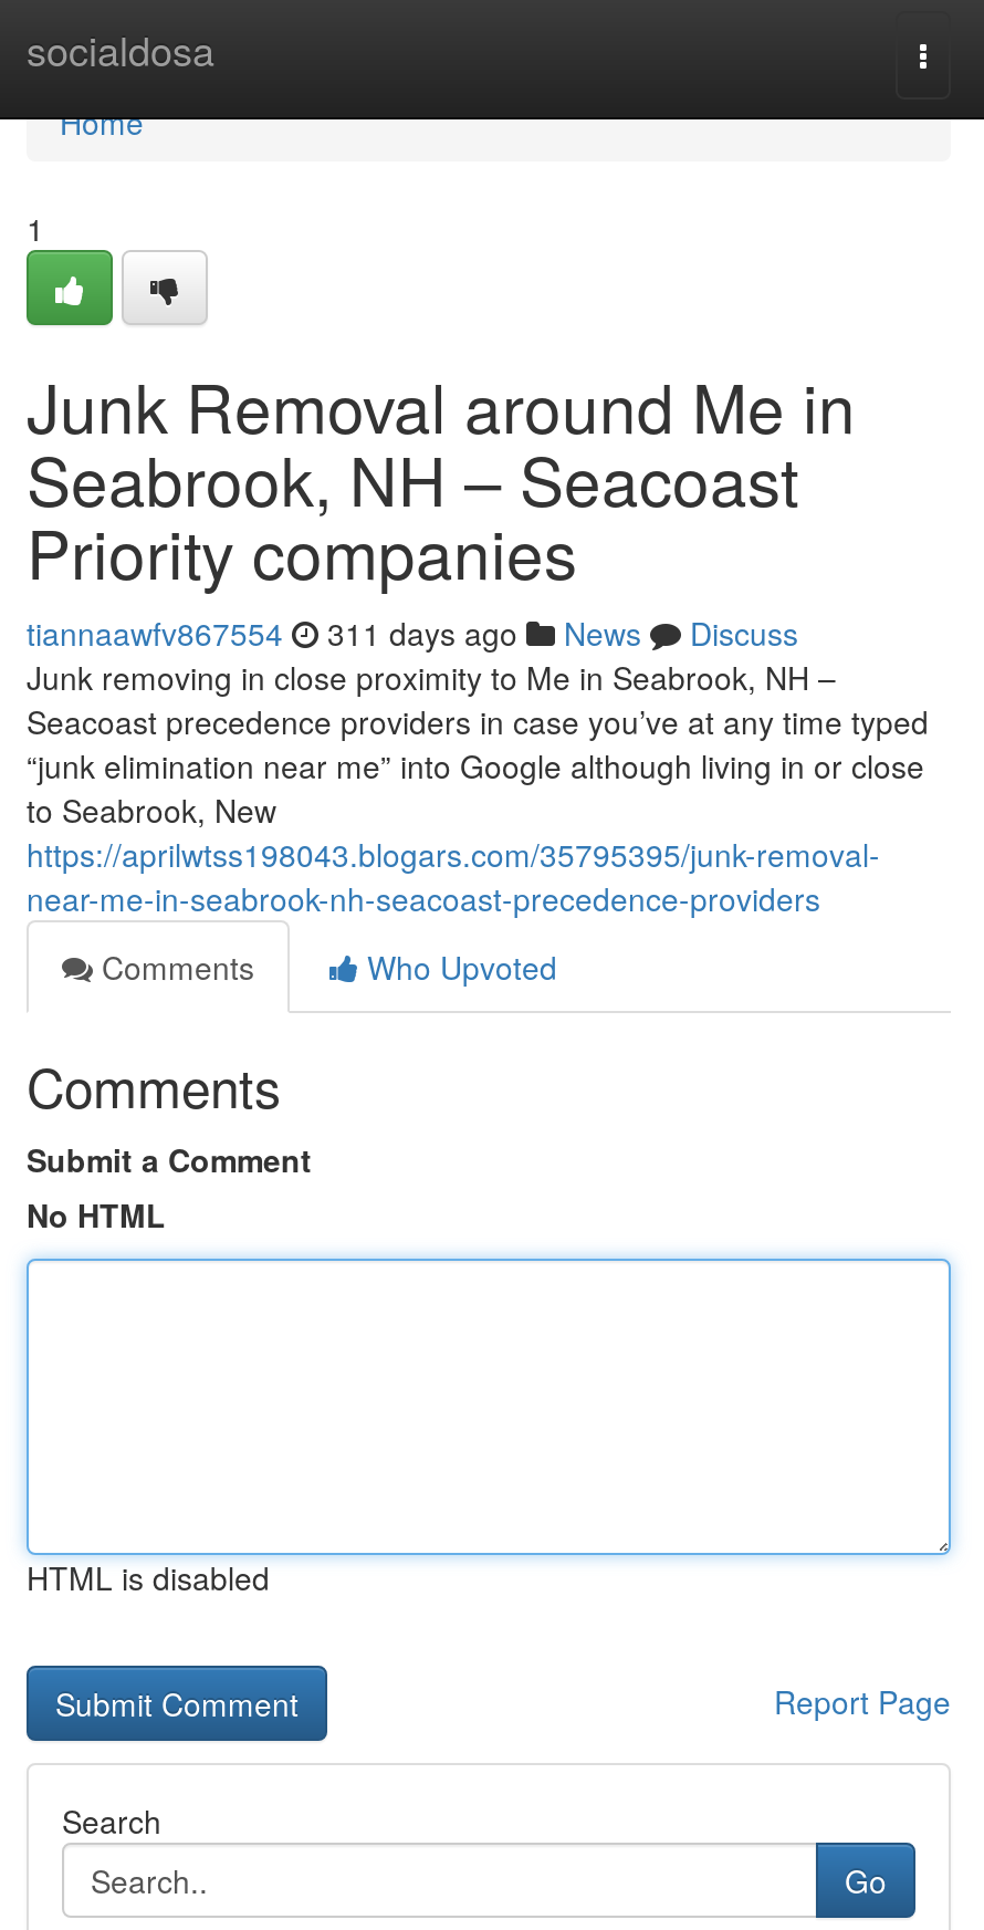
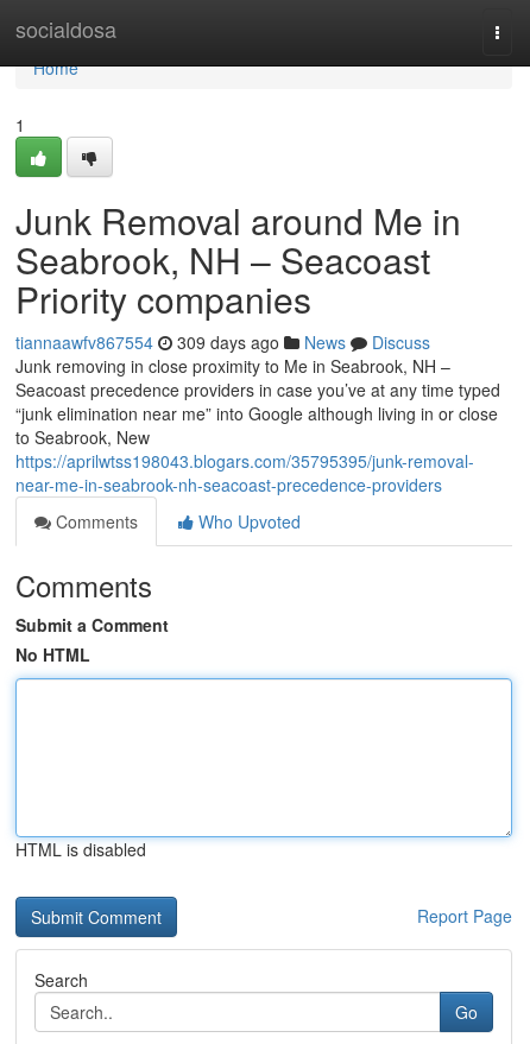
- tiannaawfv867554 311 days ago News Discuss
+ tiannaawfv867554 309 days ago News Discuss
